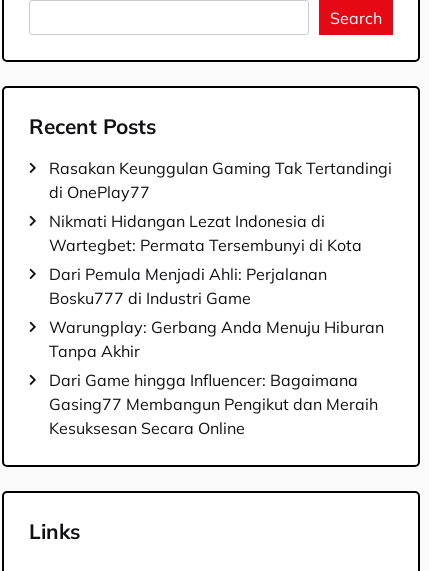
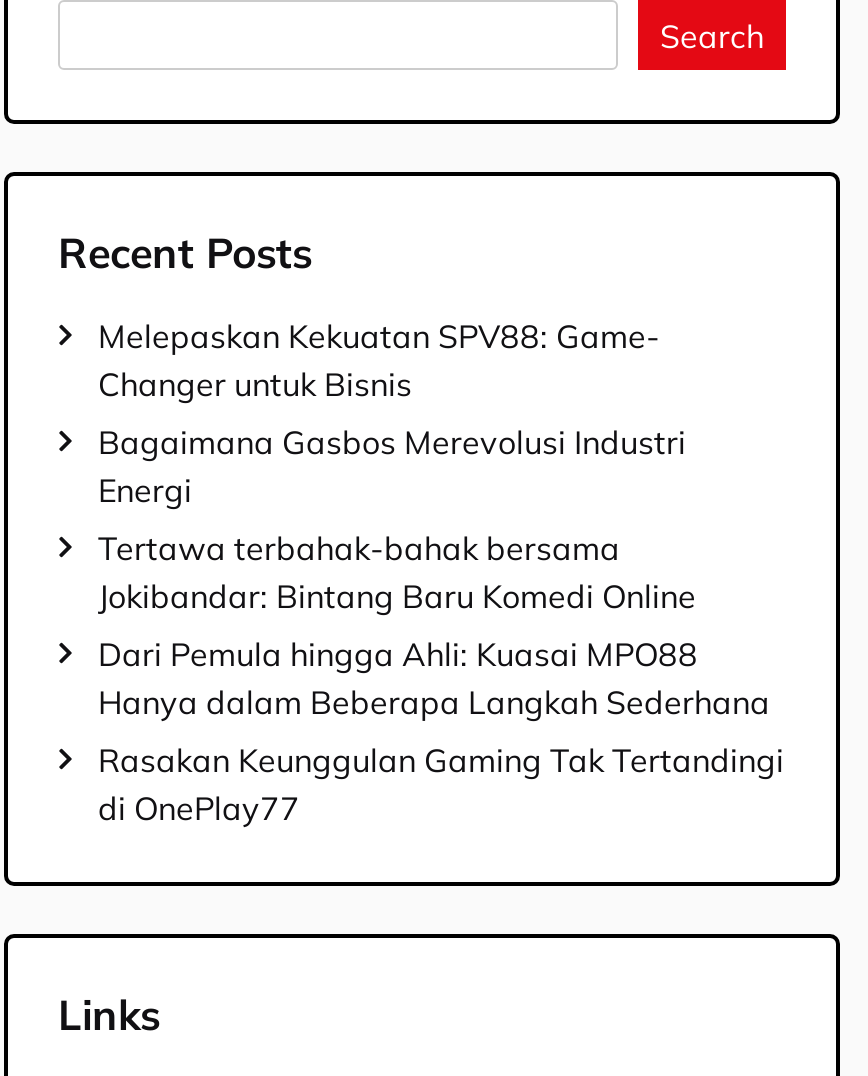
+ Melepaskan Kekuatan SPV88: Game-
+ Changer untuk Bisnis
+ Bagaimana Gasbos Merevolusi Industri
+ Energi
+ Tertawa terbahak-bahak bersama
+ Jokibandar: Bintang Baru Komedi Online
+ Dari Pemula hingga Ahli: Kuasai MPO88
+ Hanya dalam Beberapa Langkah Sederhana

moved down: Rasakan Keunggulan Gaming Tak Tertandingi | di OnePlay77

- Nikmati Hidangan Lezat Indonesia di
- Wartegbet: Permata Tersembunyi di Kota
- Dari Pemula Menjadi Ahli: Perjalanan
- Bosku777 di Industri Game
- Warungplay: Gerbang Anda Menuju Hiburan
- Tanpa Akhir
- Dari Game hingga Influencer: Bagaimana
- Gasing77 Membangun Pengikut dan Meraih
- Kesuksesan Secara Online
